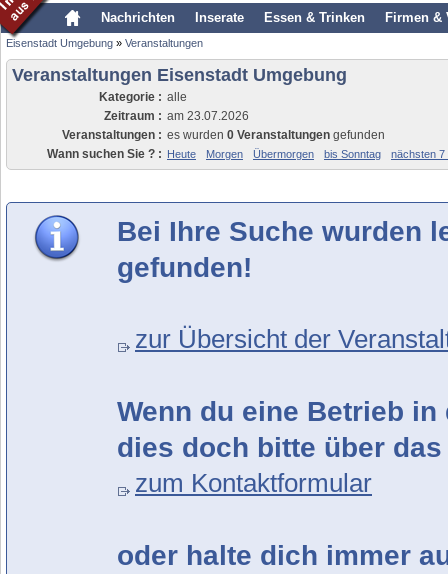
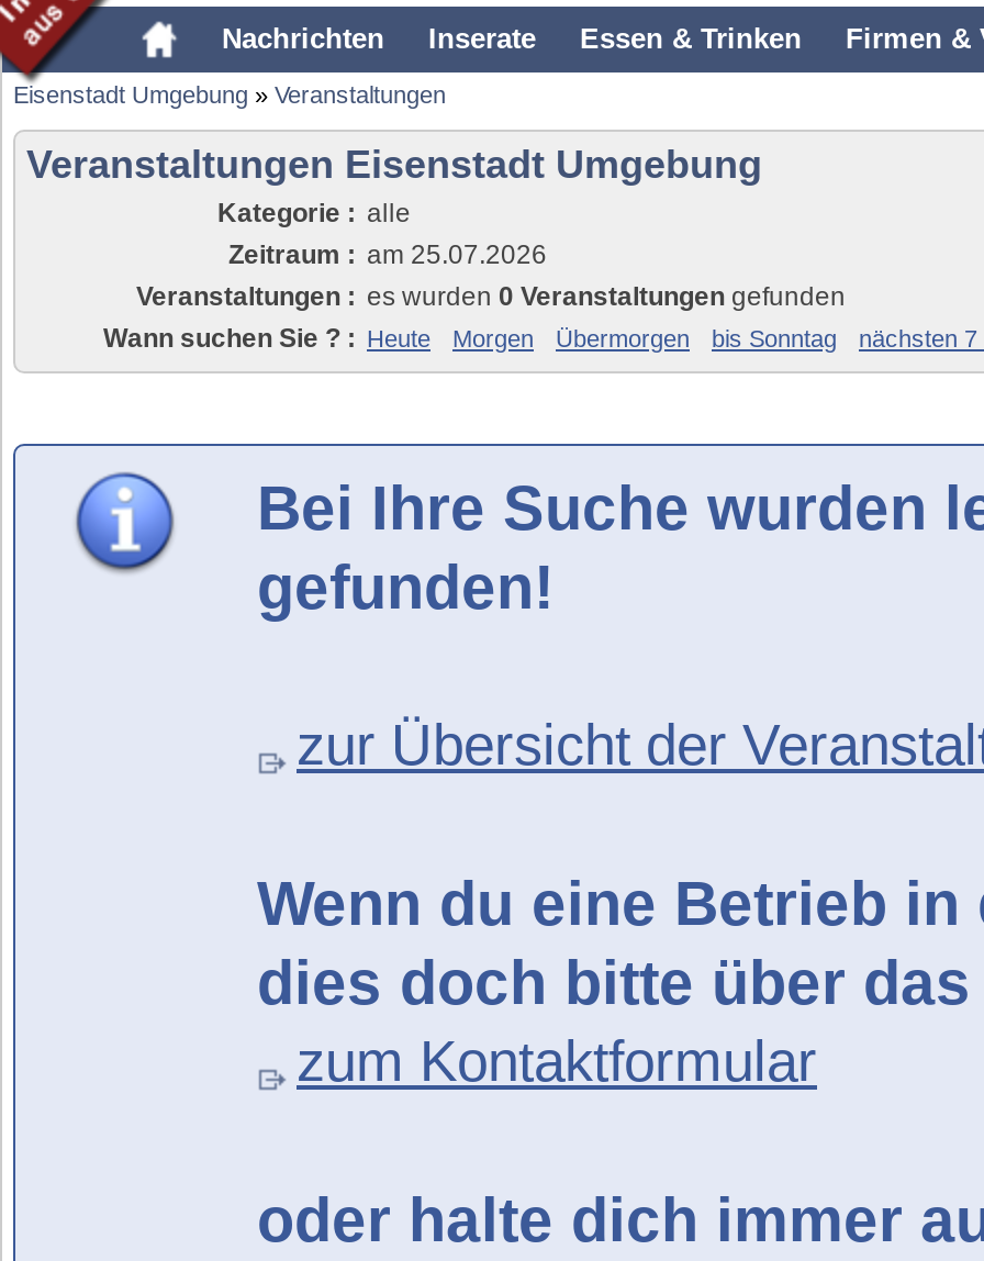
- Zeitraum : am 23.07.2026
+ Zeitraum : am 25.07.2026
